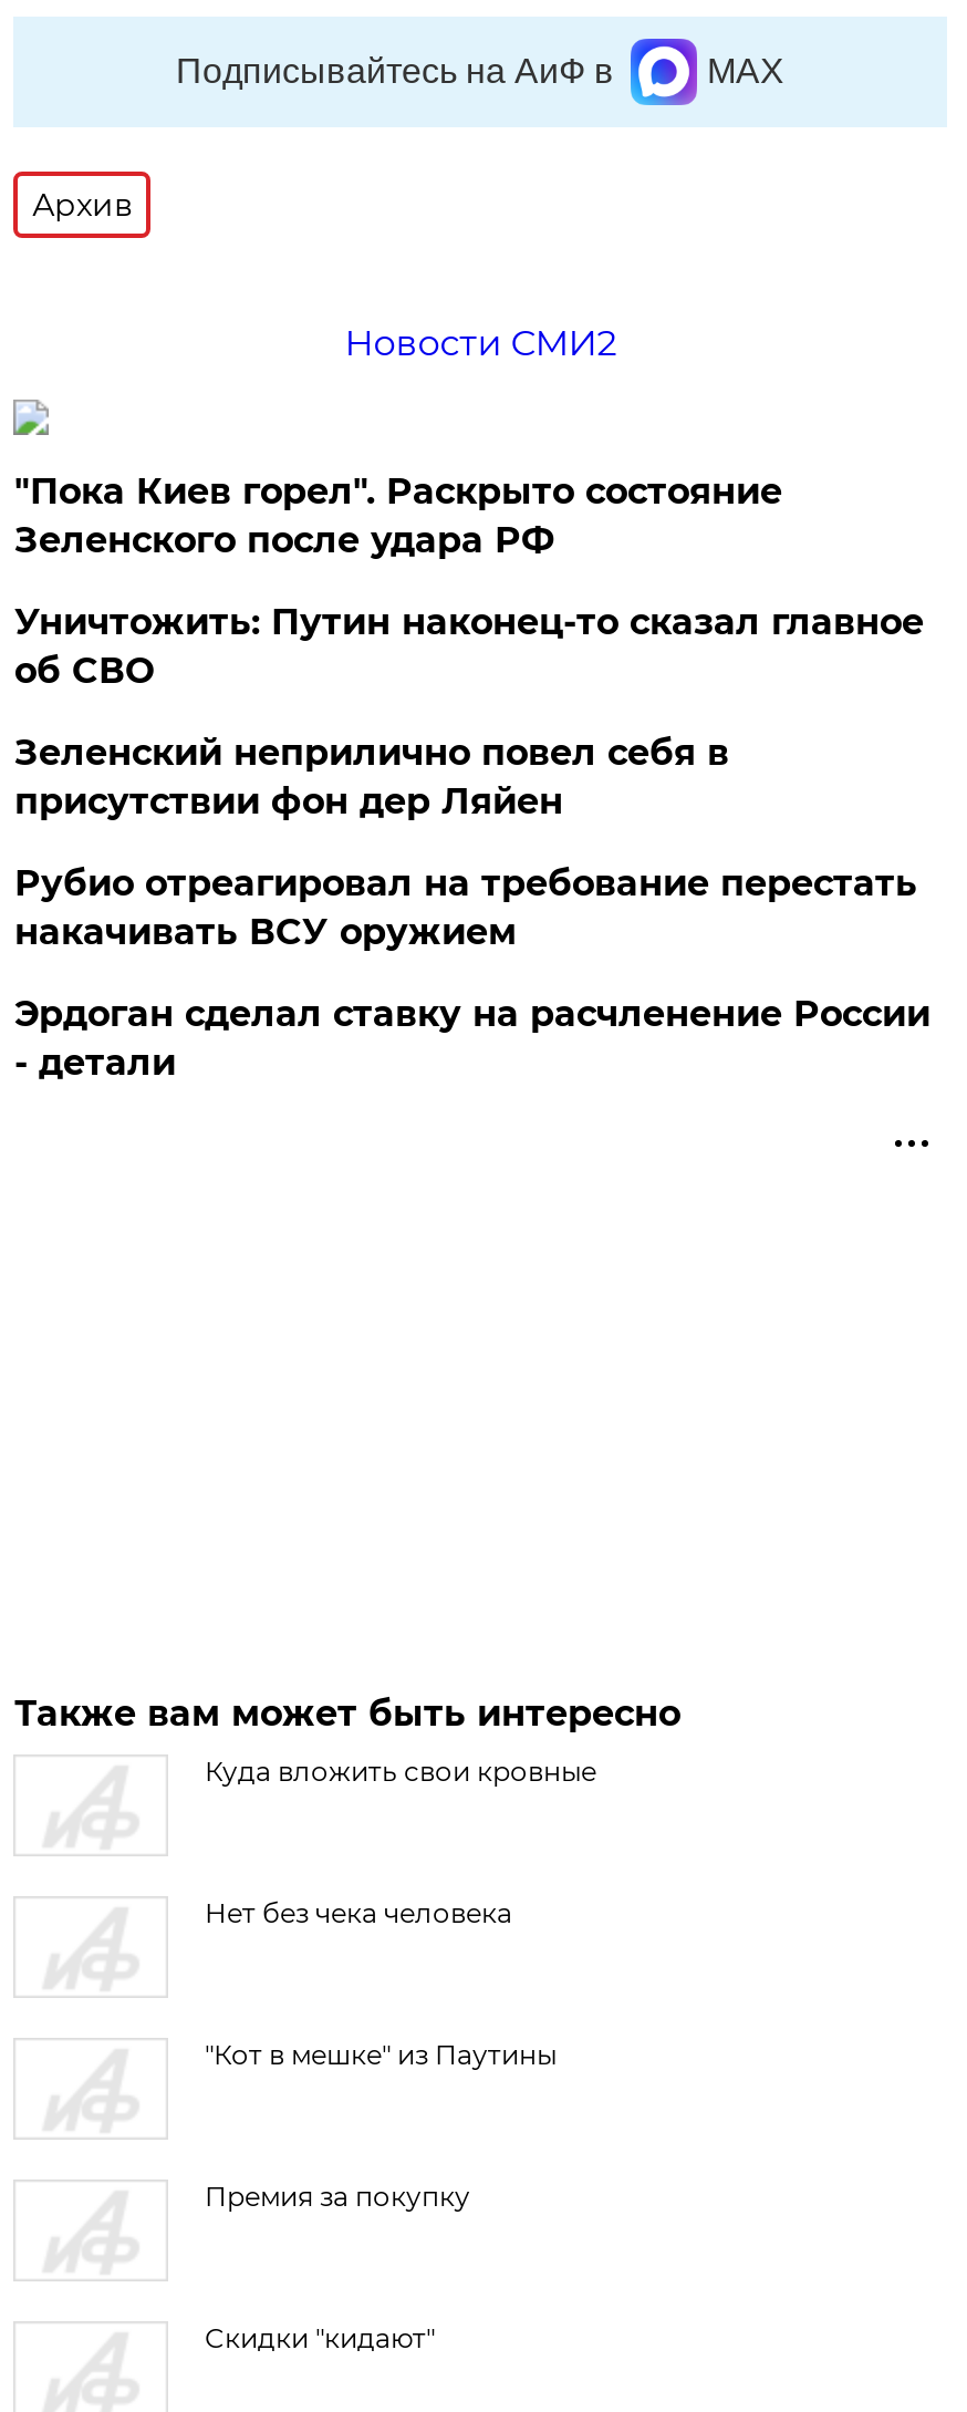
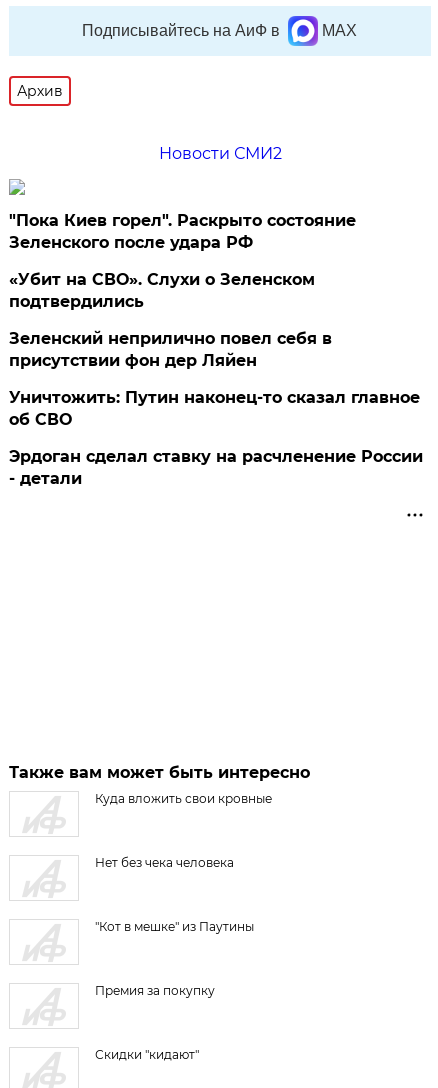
+ «Убит на СВО». Слухи о Зеленском
+ подтвердились

moved down: Уничтожить: Путин наконец-то сказал главное | об СВО

- Рубио отреагировал на требование перестать
- накачивать ВСУ оружием
